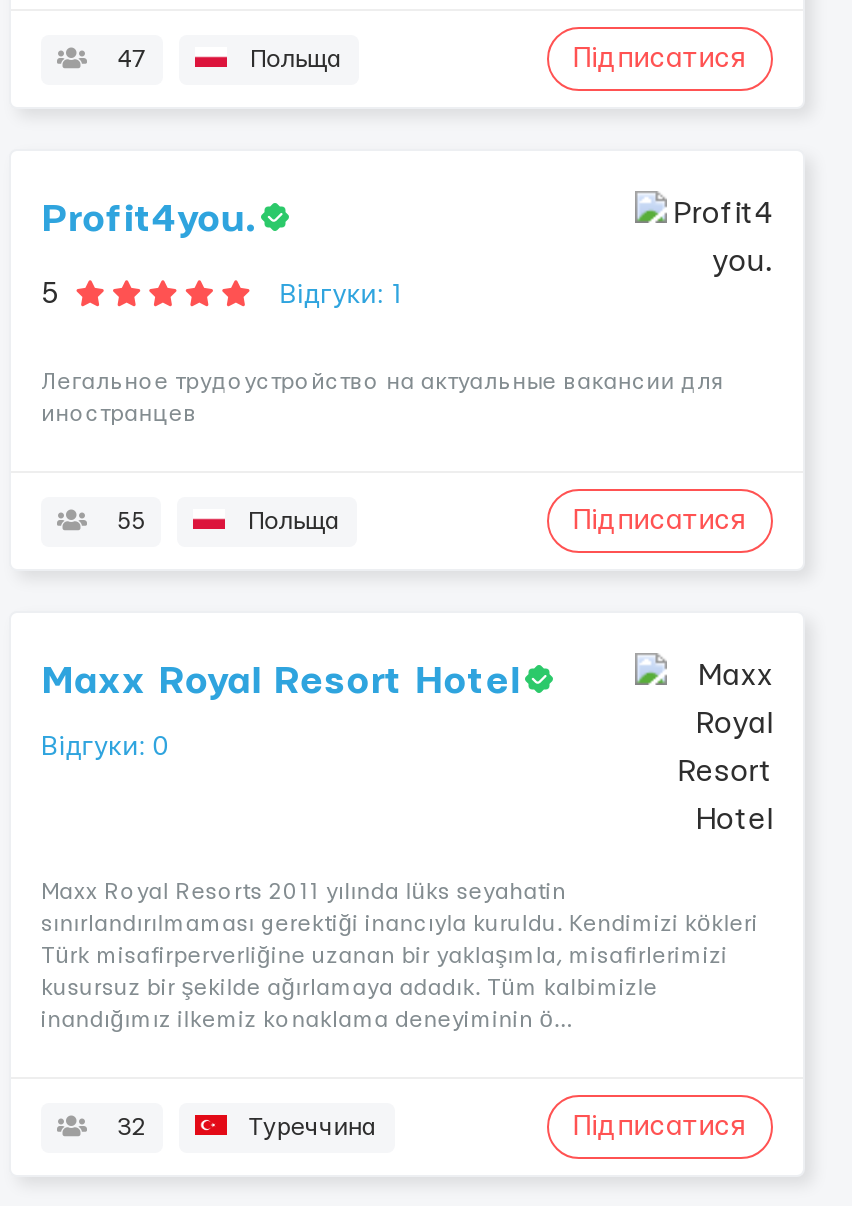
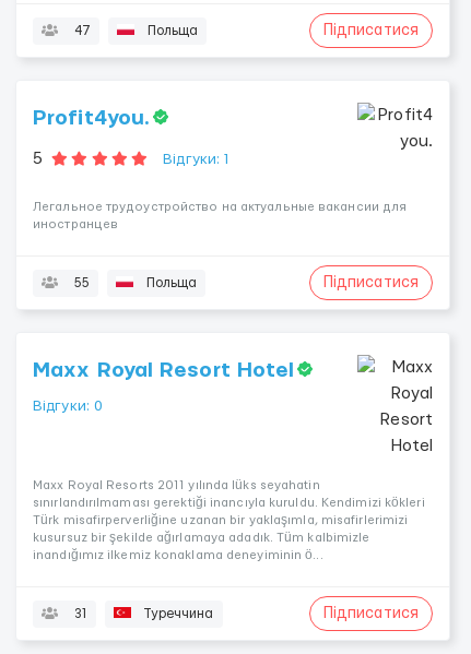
- 32
+ 31
